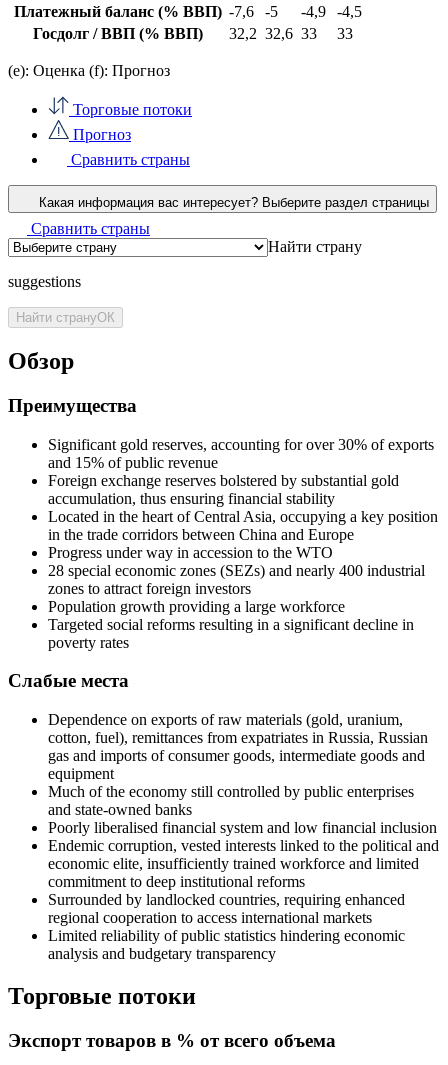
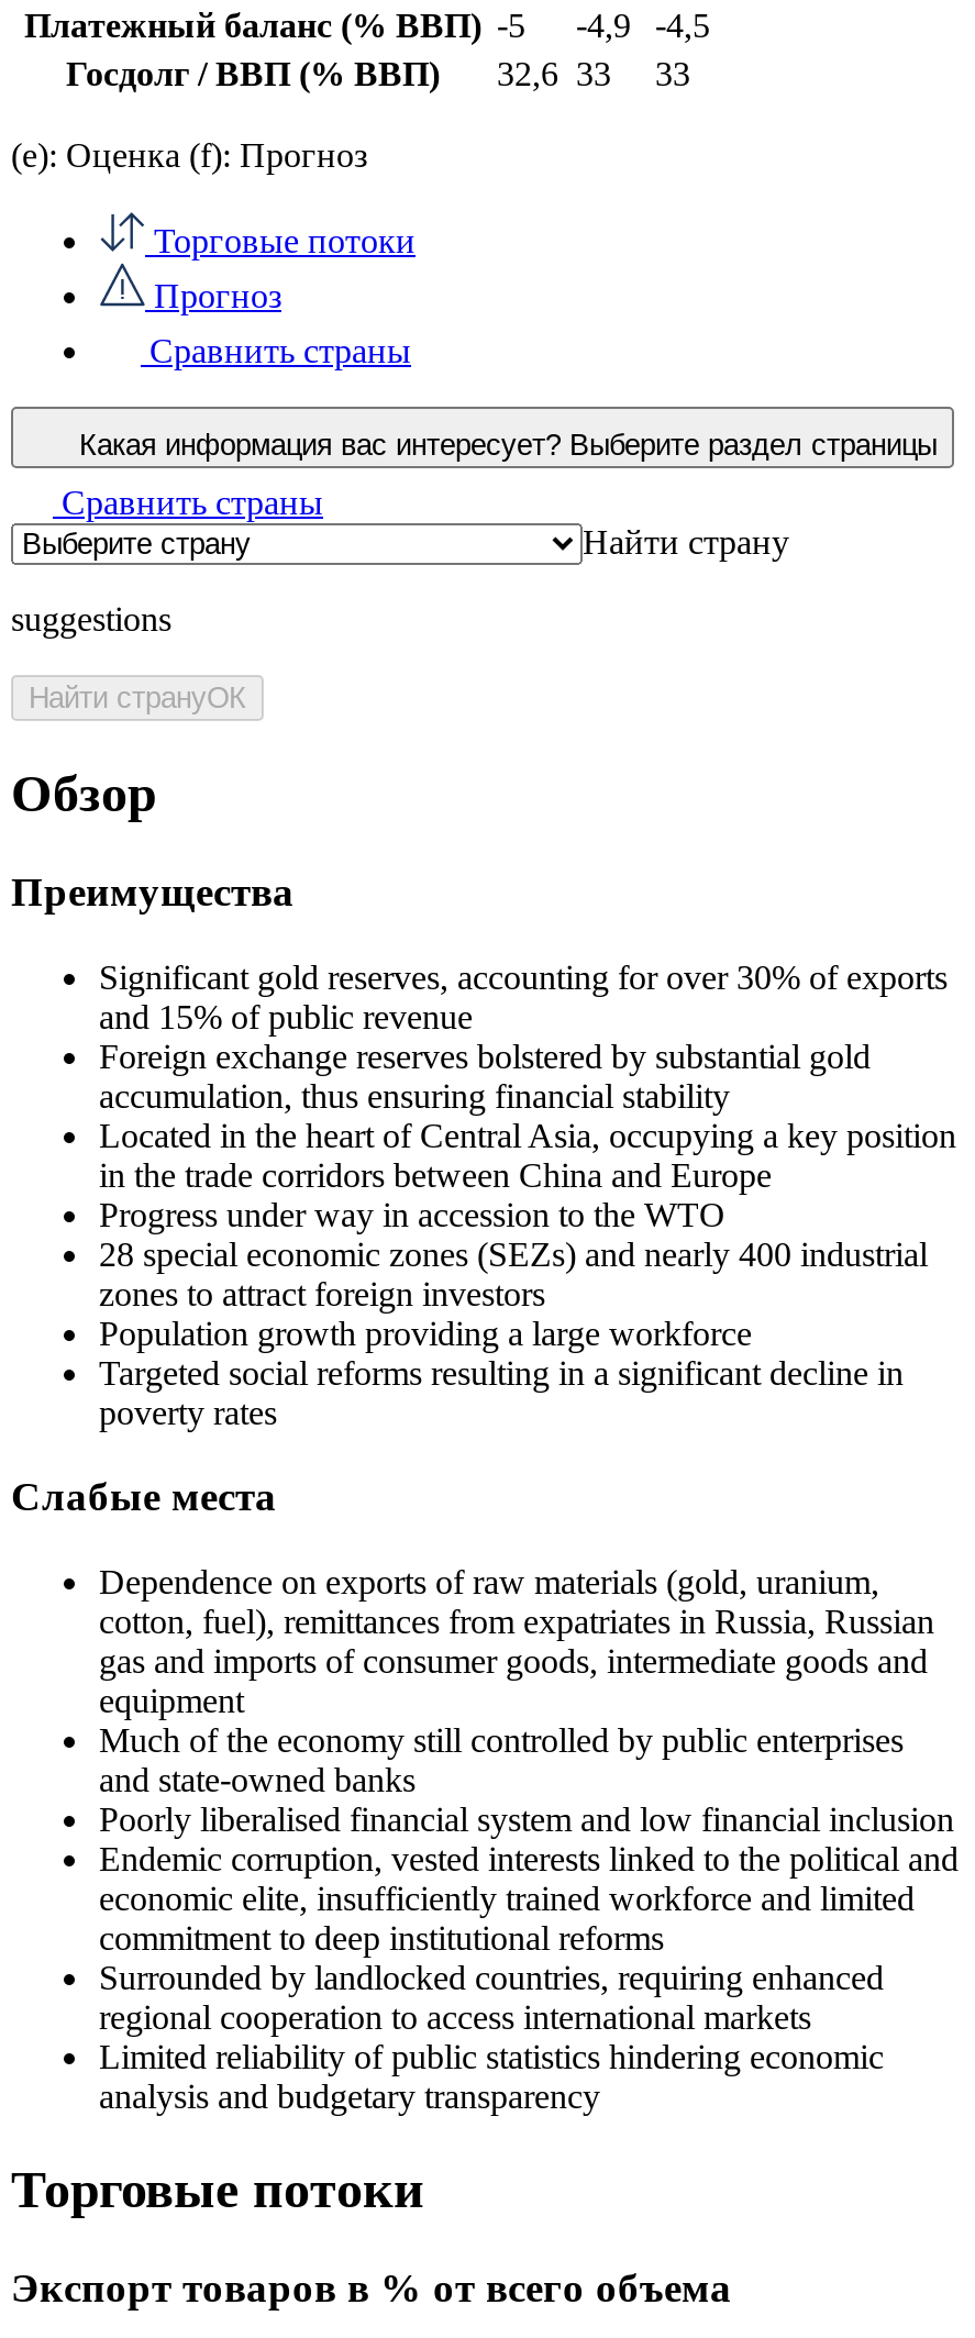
- Платежный баланс (% ВВП) -7,6
- -5
+ Платежный баланс (% ВВП) -5

- Госдолг / ВВП (% ВВП) 32,2 32,6 33 33
+ Госдолг / ВВП (% ВВП) 32,6 33 33
